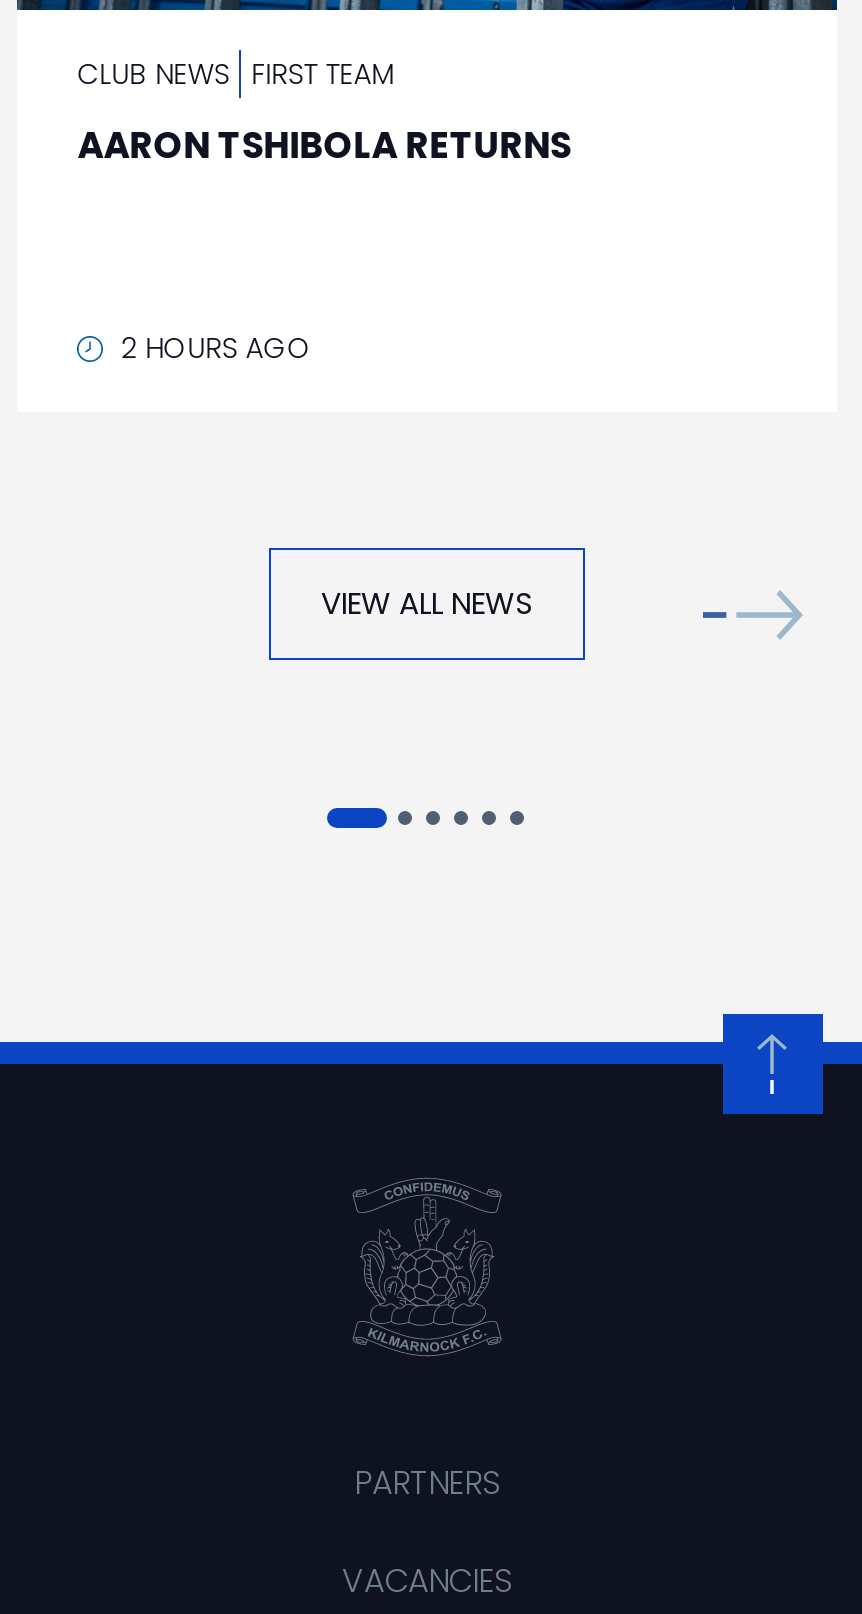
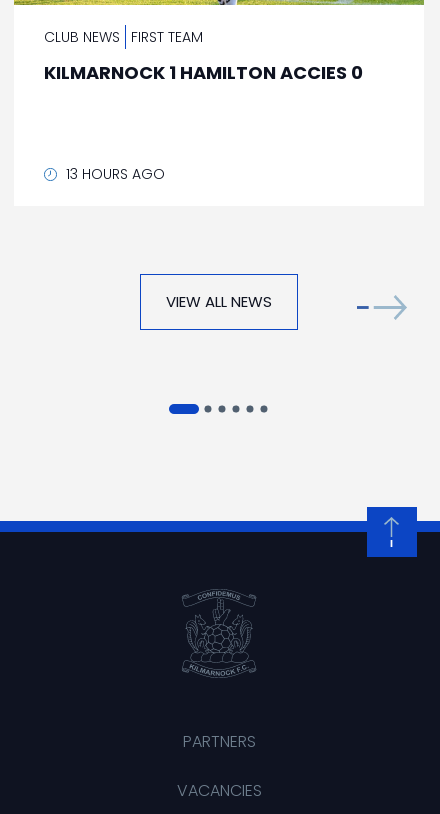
- AARON TSHIBOLA RETURNS
+ KILMARNOCK 1 HAMILTON ACCIES 0

- 2 HOURS AGO
+ 13 HOURS AGO
